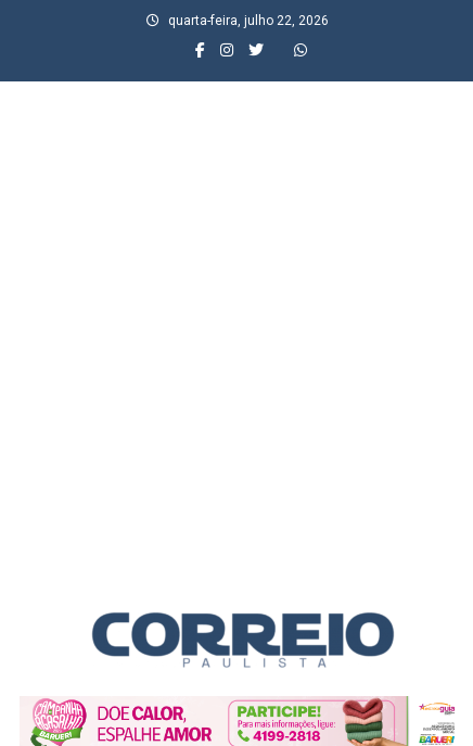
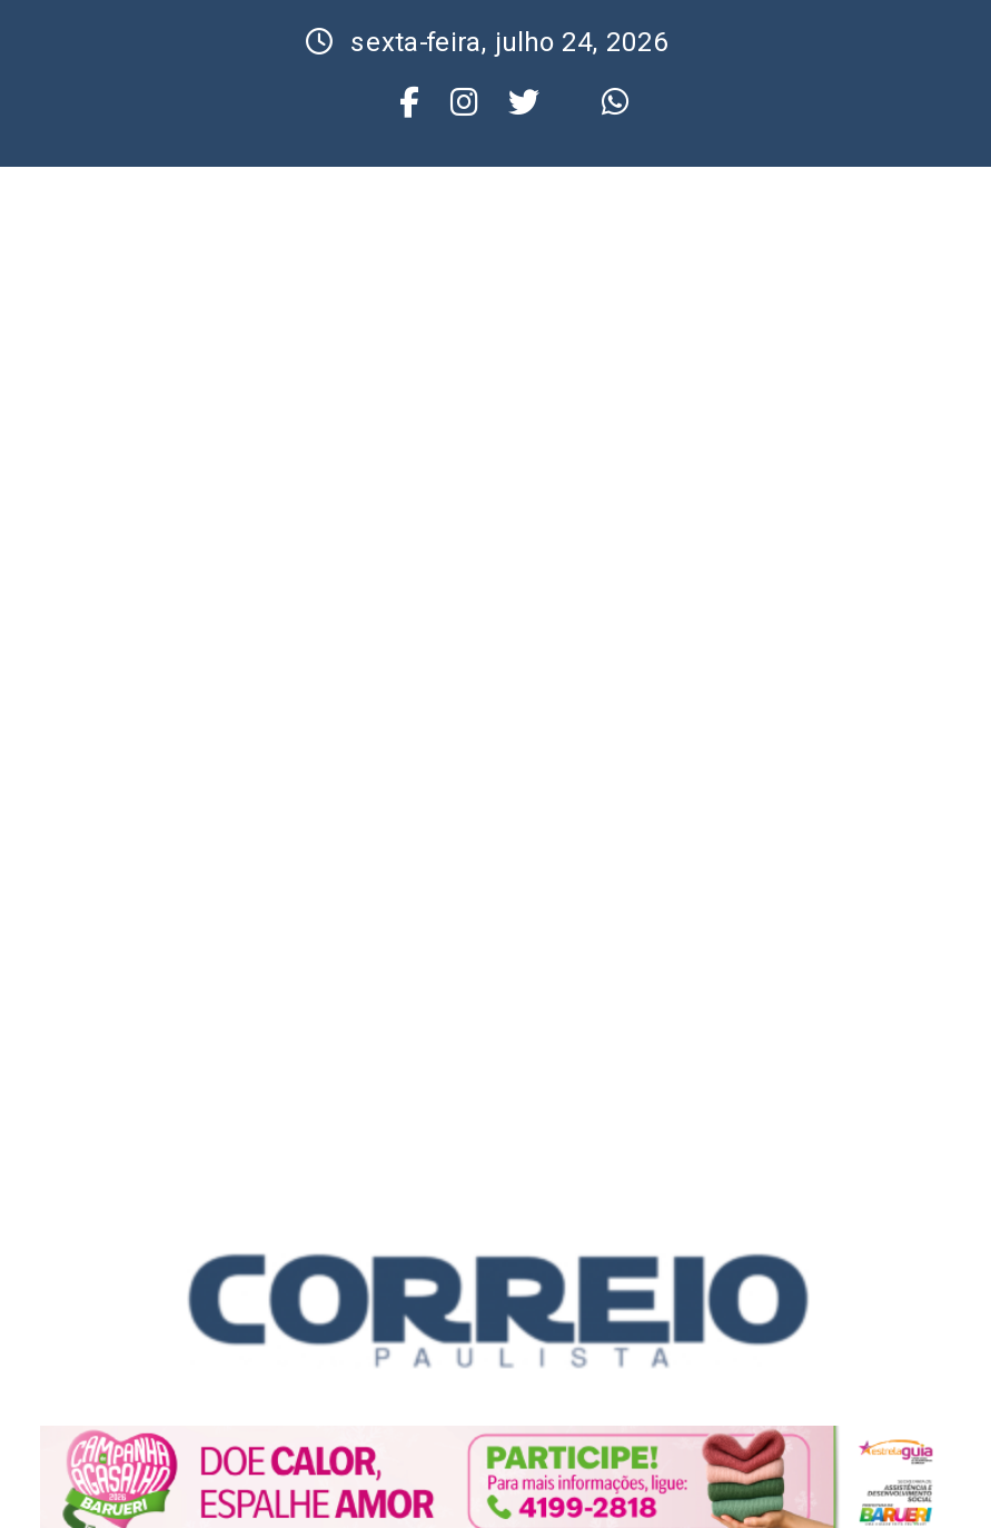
- quarta-feira, julho 22, 2026
+ sexta-feira, julho 24, 2026
